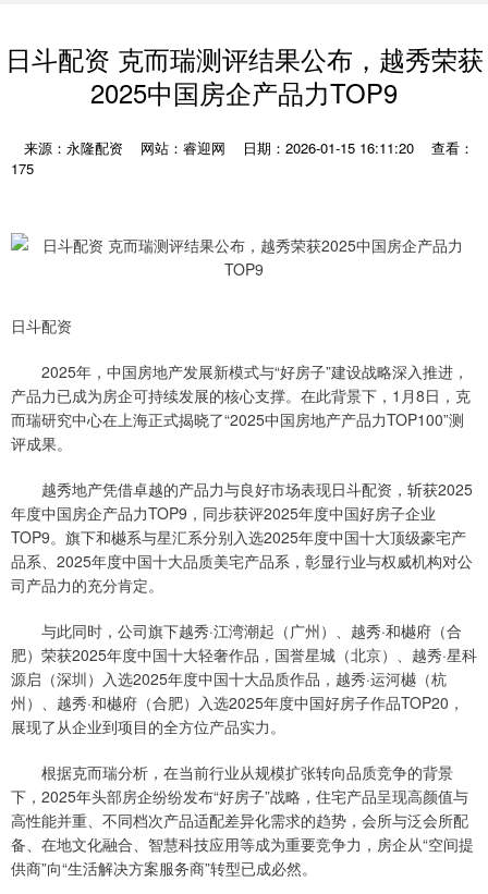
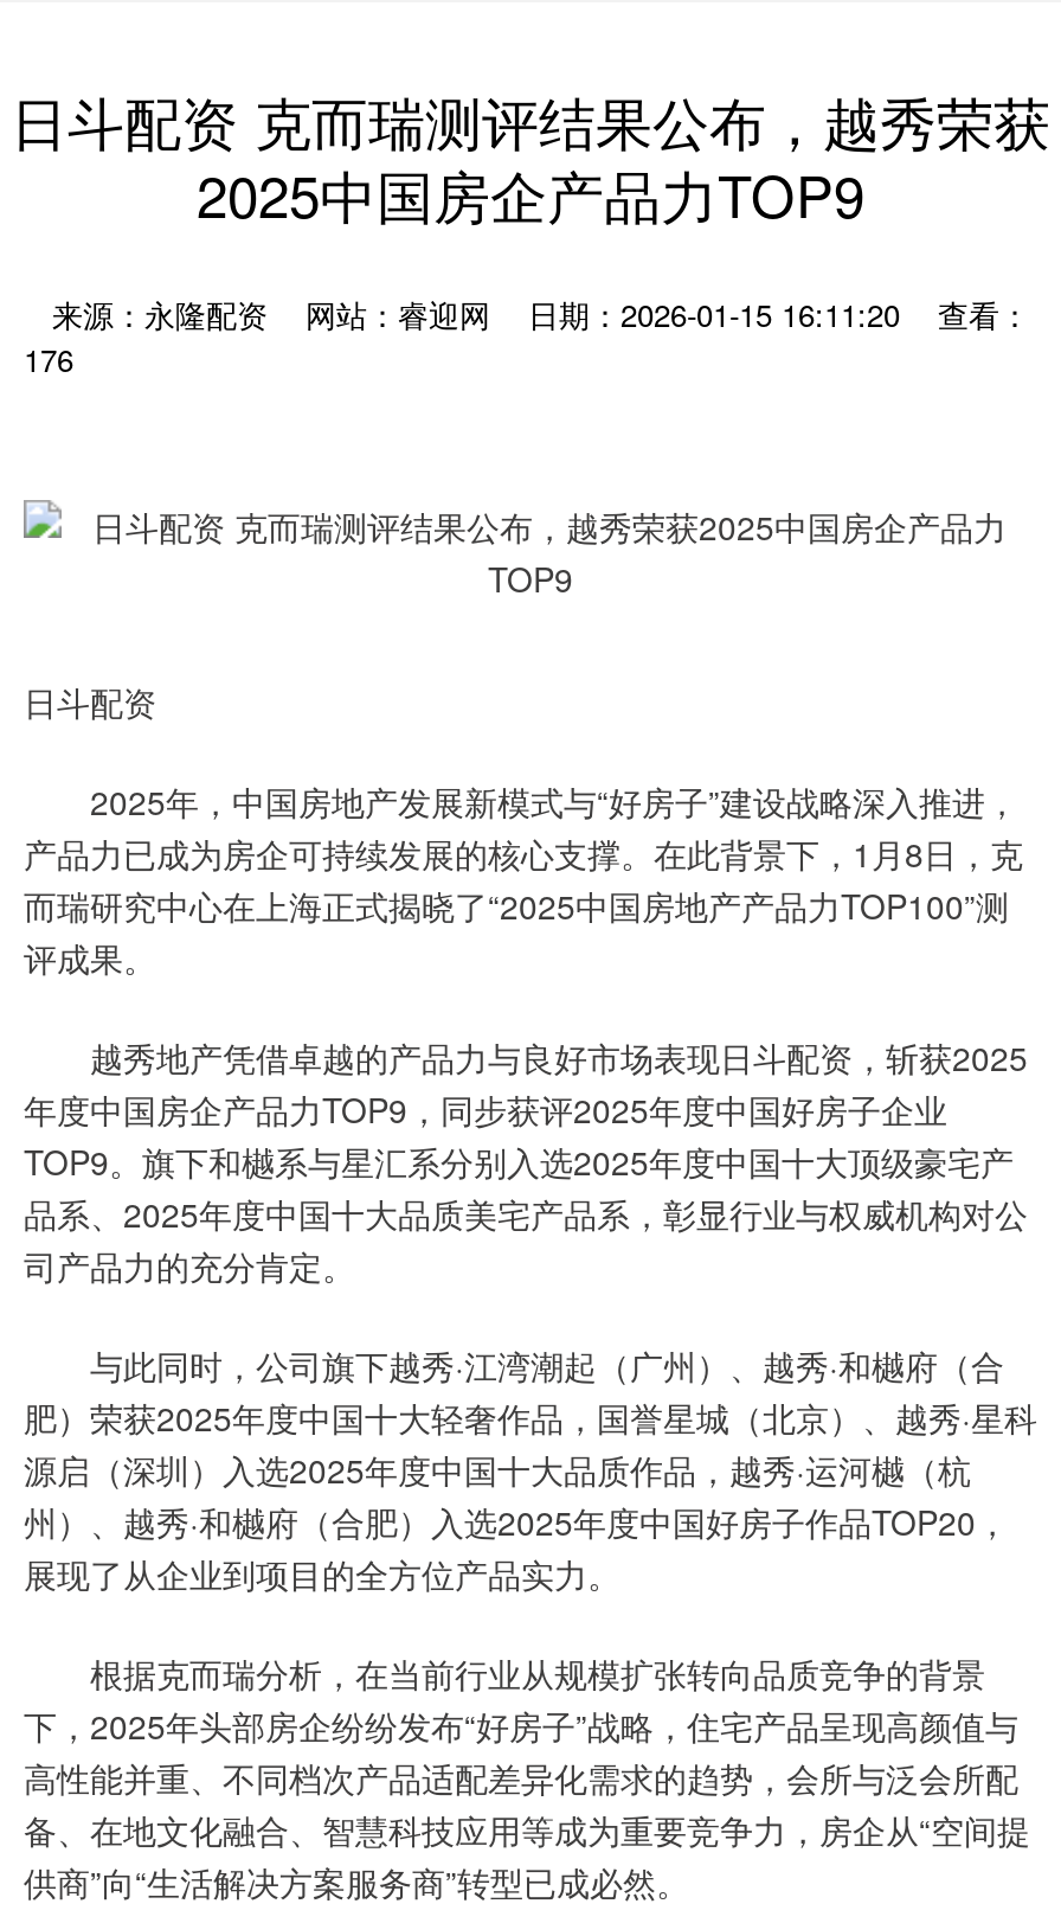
- 175
+ 176
